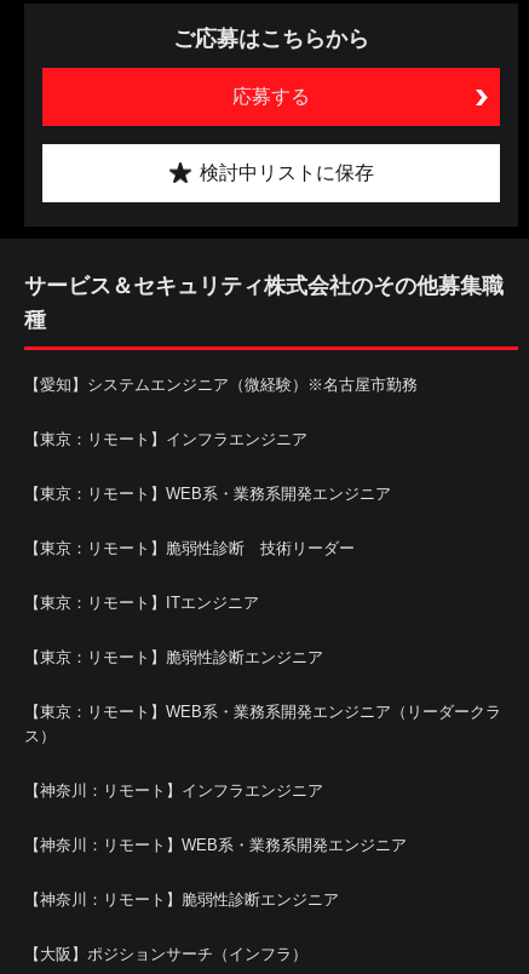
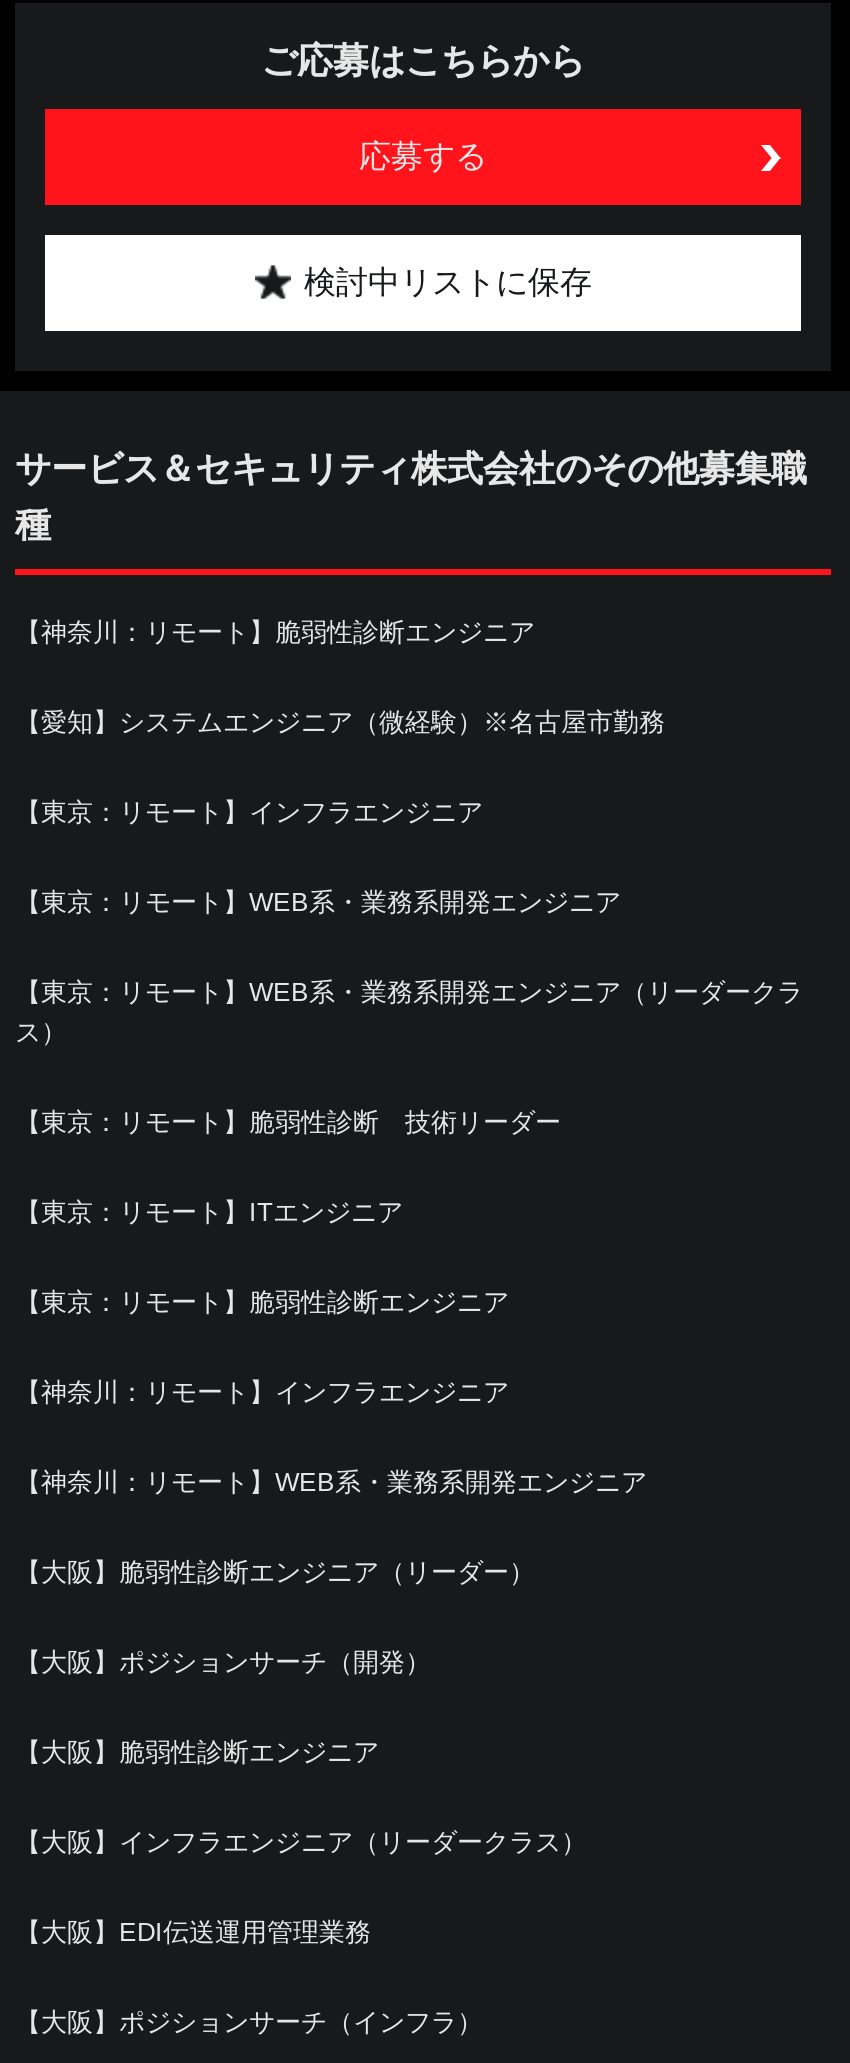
moved up: 【東京：リモート】WEB系・業務系開発エンジニア（リーダークラ | ス）

+ 【大阪】脆弱性診断エンジニア（リーダー）
+ 【大阪】ポジションサーチ（開発）
+ 【大阪】脆弱性診断エンジニア
+ 【大阪】インフラエンジニア（リーダークラス）
+ 【大阪】EDI伝送運用管理業務

moved up: 【神奈川：リモート】脆弱性診断エンジニア
